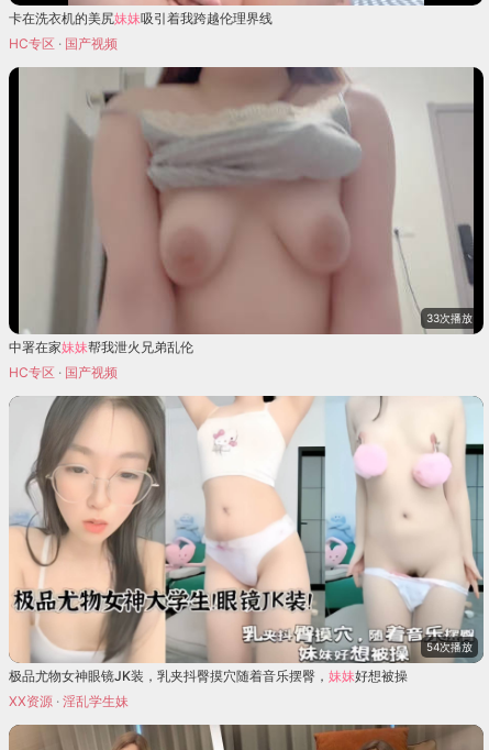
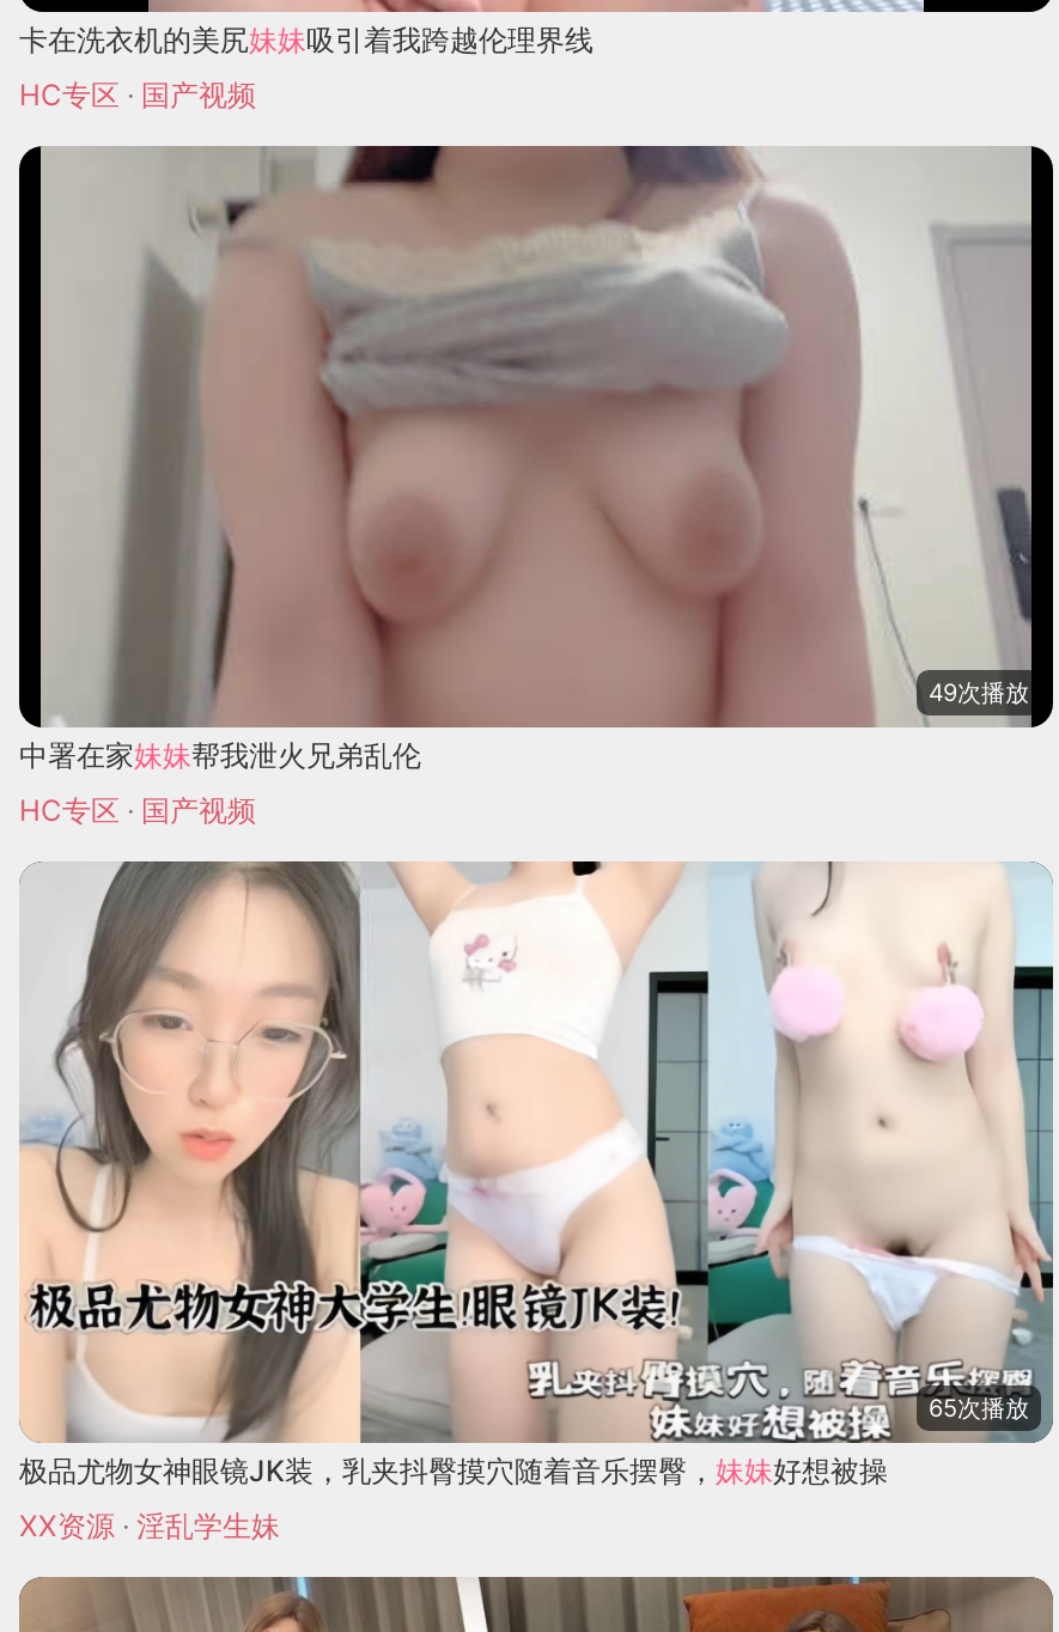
- 33次播放
+ 49次播放

- 54次播放
+ 65次播放
